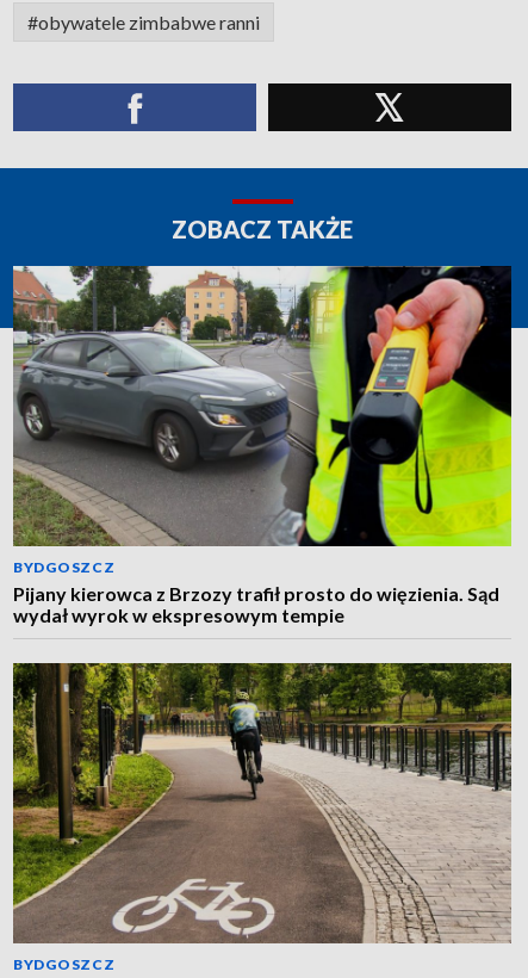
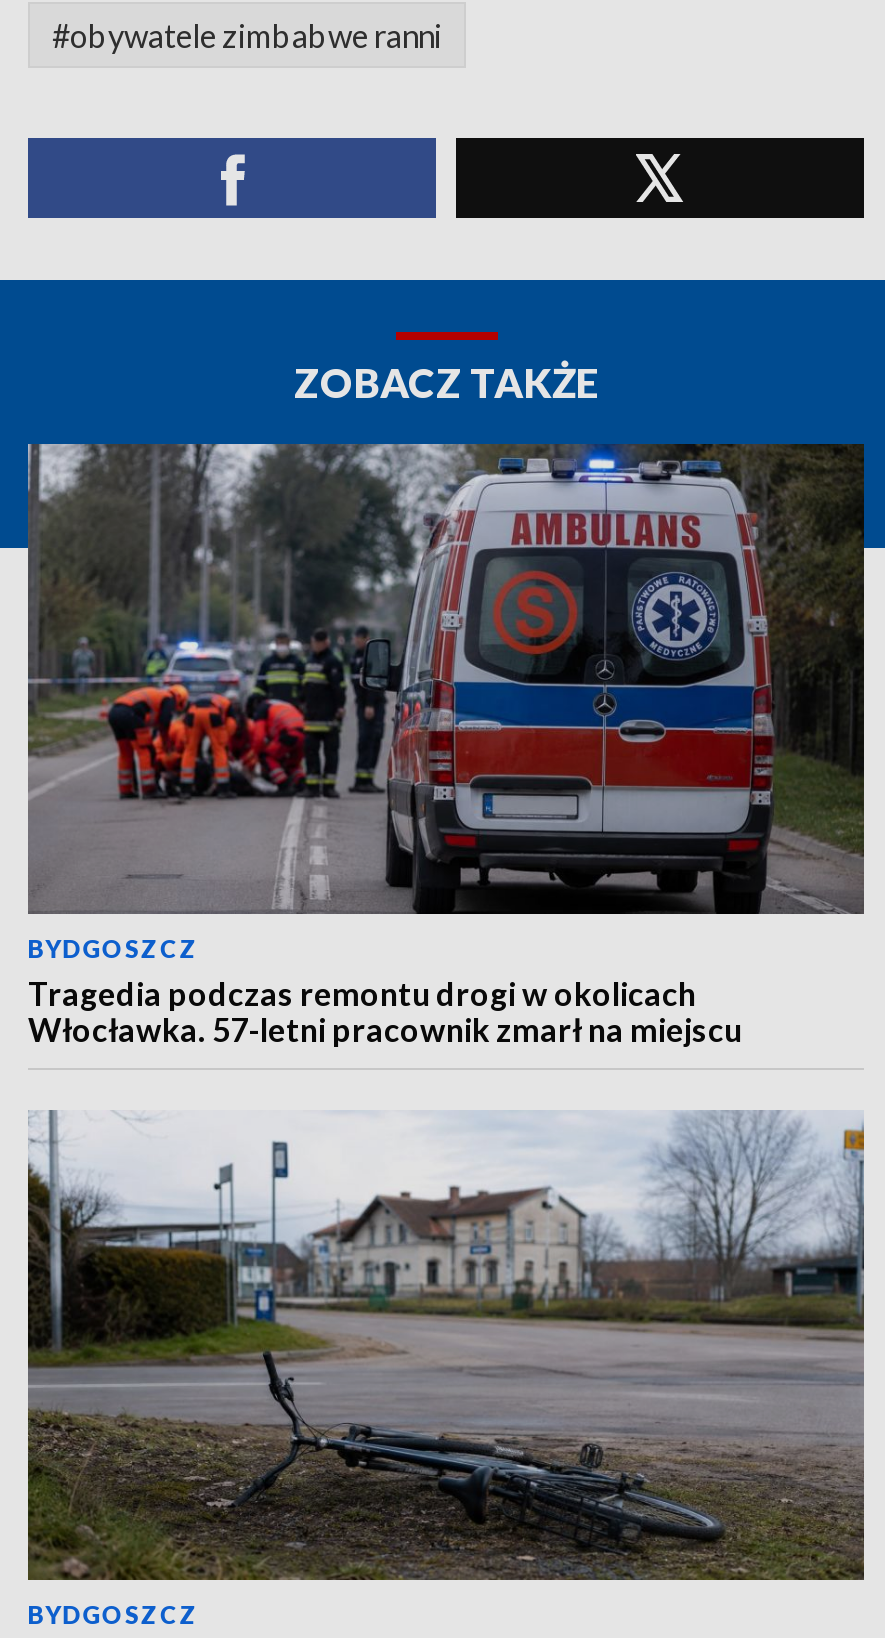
- [image]
- Pijany kierowca z Brzozy trafił prosto do więzienia. Sąd
- wydał wyrok w ekspresowym tempie
+ [image]
+ Tragedia podczas remontu drogi w okolicach
+ Włocławka. 57-letni pracownik zmarł na miejscu

- [image]
+ [image]
